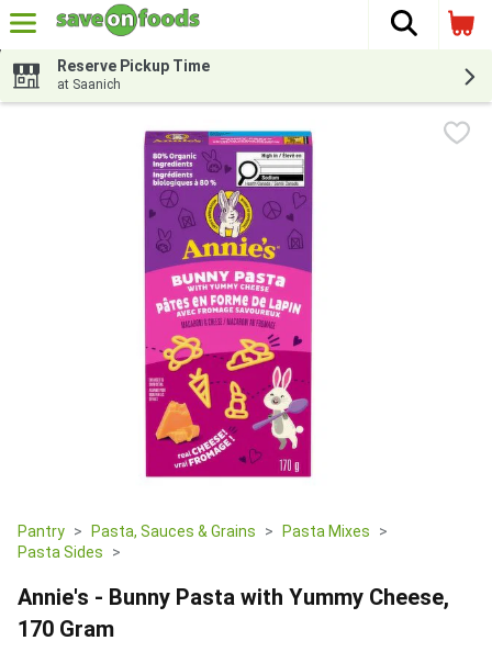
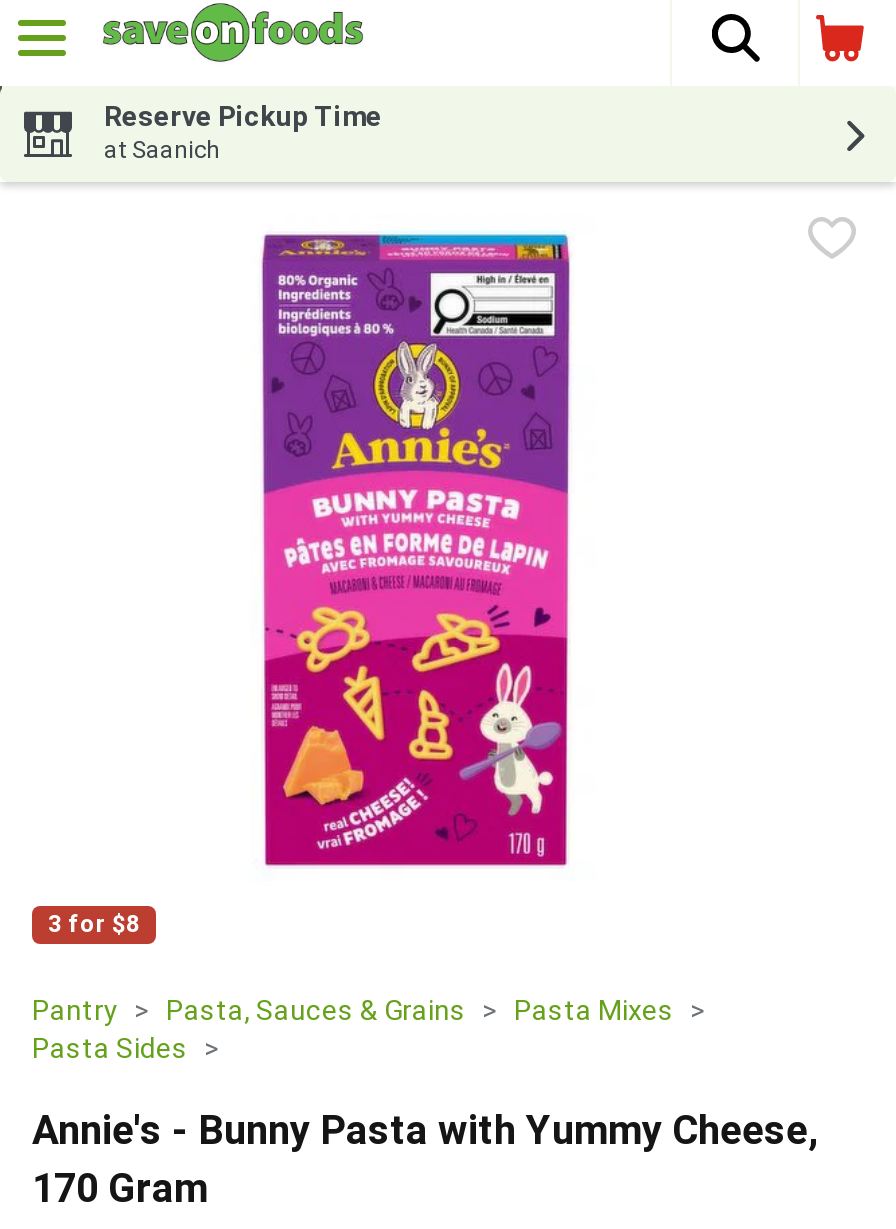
+ 3 for $8
